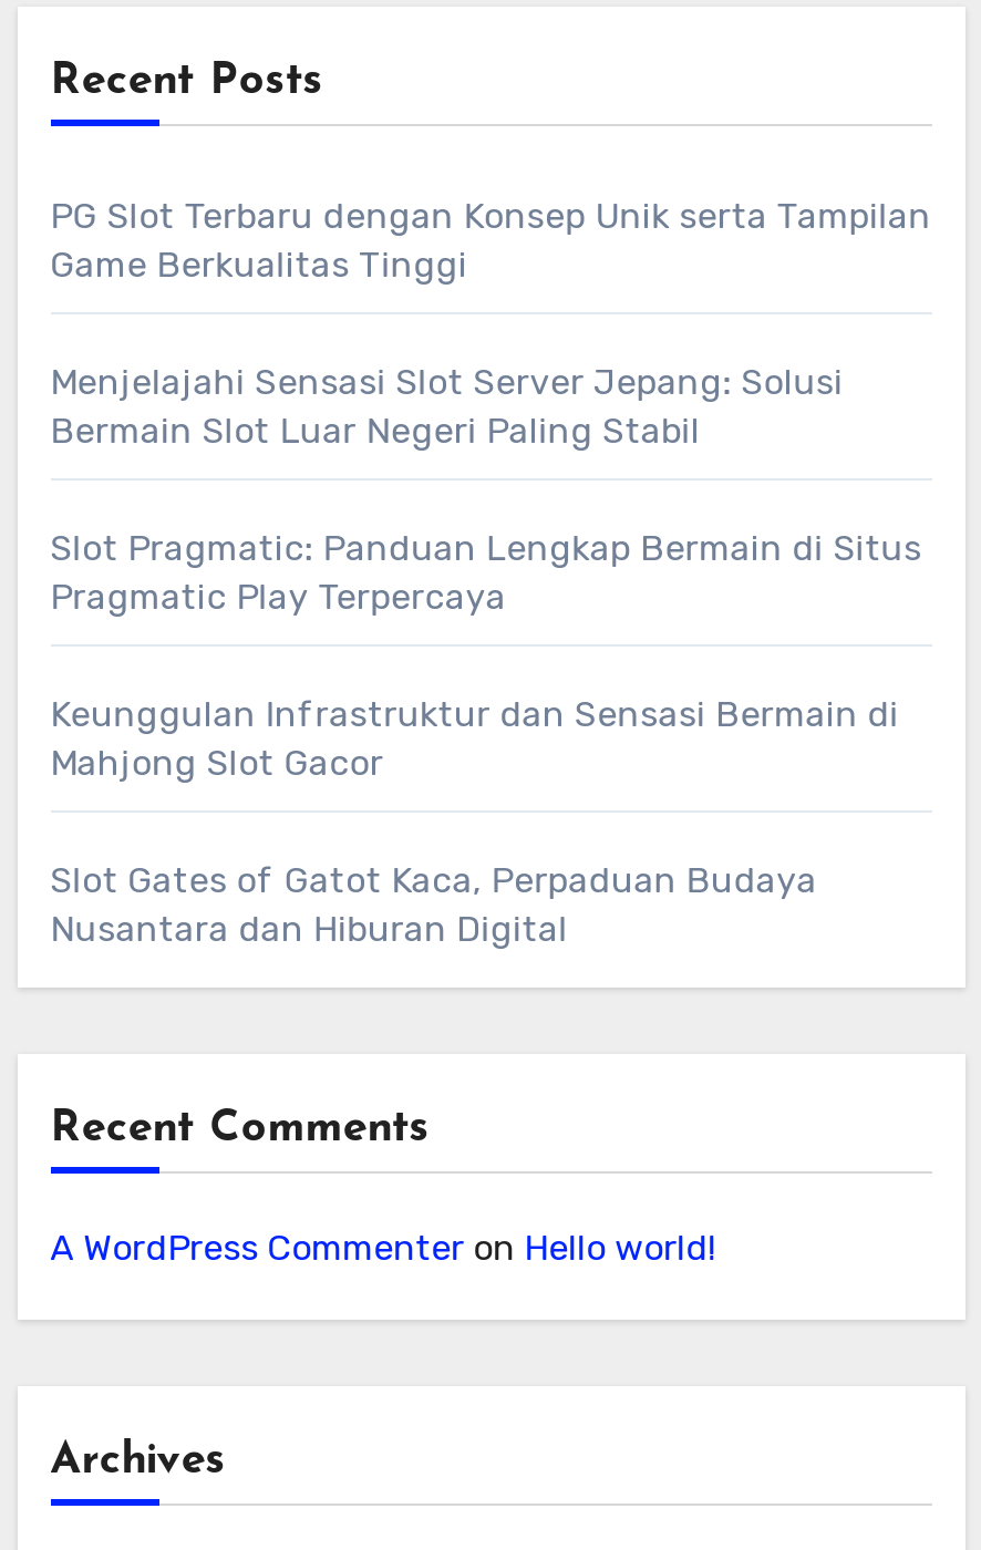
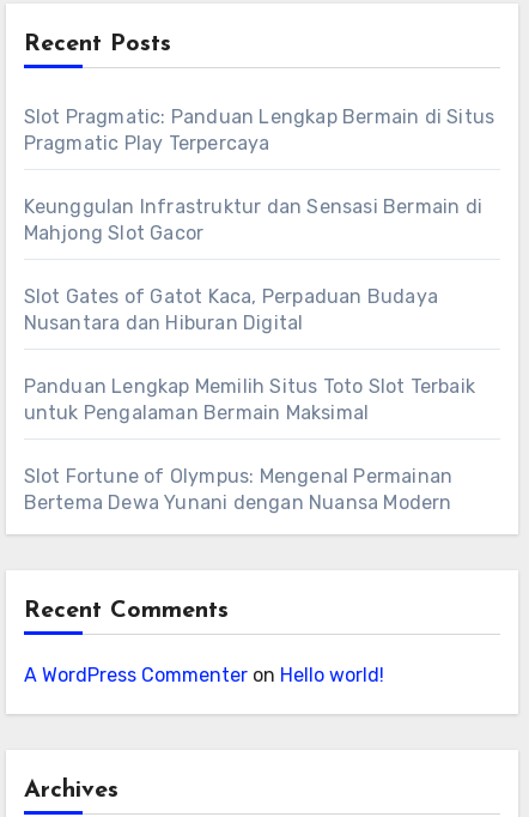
- PG Slot Terbaru dengan Konsep Unik serta Tampilan
- Game Berkualitas Tinggi
- Menjelajahi Sensasi Slot Server Jepang: Solusi
- Bermain Slot Luar Negeri Paling Stabil

moved up: Slot Pragmatic: Panduan Lengkap Bermain di Situs | Pragmatic Play Terpercaya | Keunggulan Infrastruktur dan Sensasi Bermain di | Mahjong Slot Gacor | Slot Gates of Gatot Kaca, Perpaduan Budaya | Nusantara dan Hiburan Digital

+ Panduan Lengkap Memilih Situs Toto Slot Terbaik
+ untuk Pengalaman Bermain Maksimal
+ Slot Fortune of Olympus: Mengenal Permainan
+ Bertema Dewa Yunani dengan Nuansa Modern
